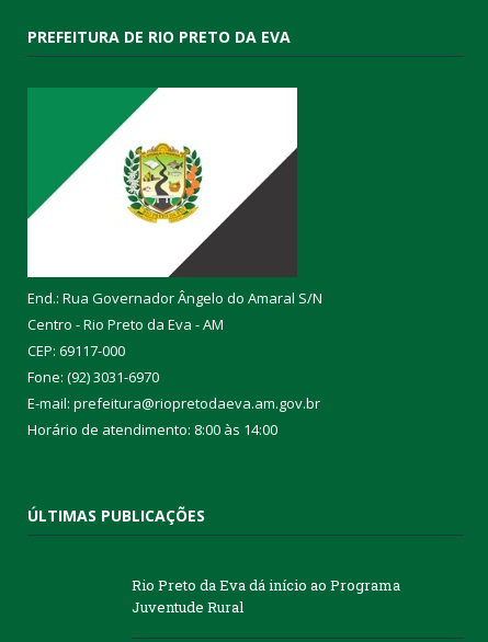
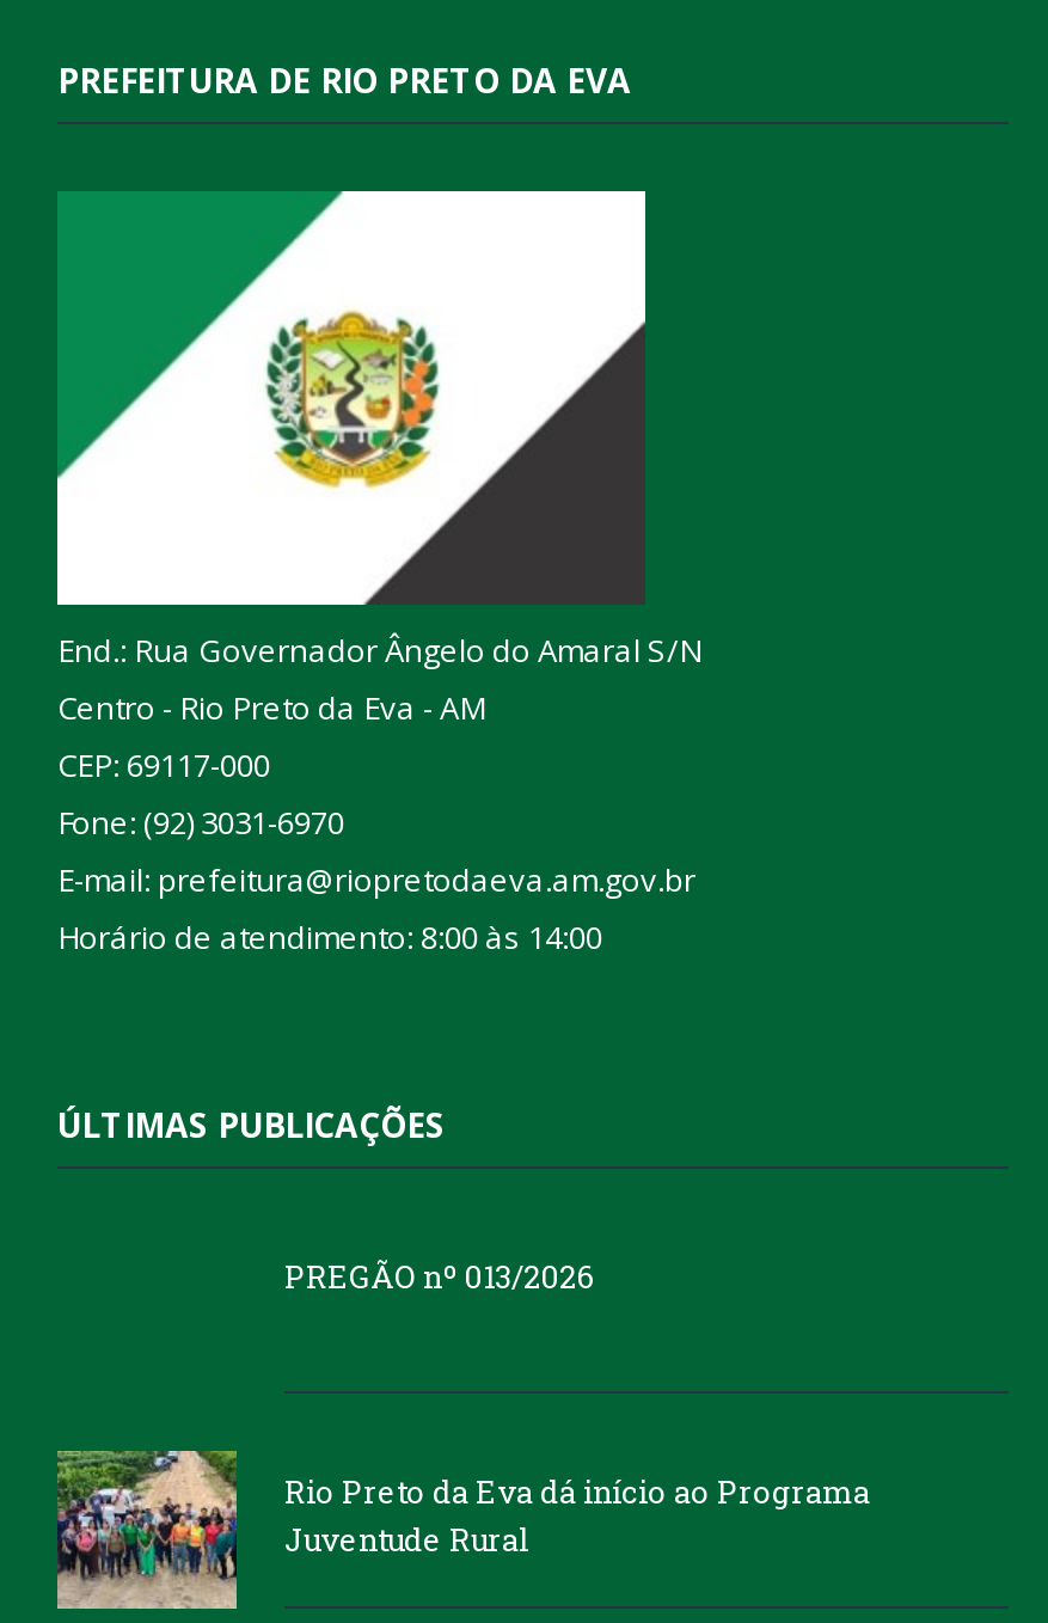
+ [image]

+ PREGÃO nº 013/2026
